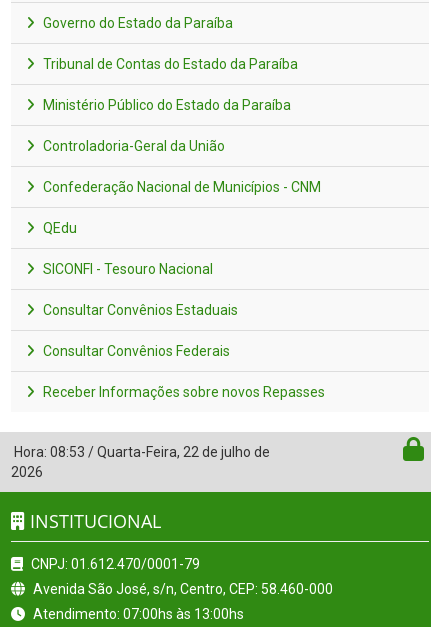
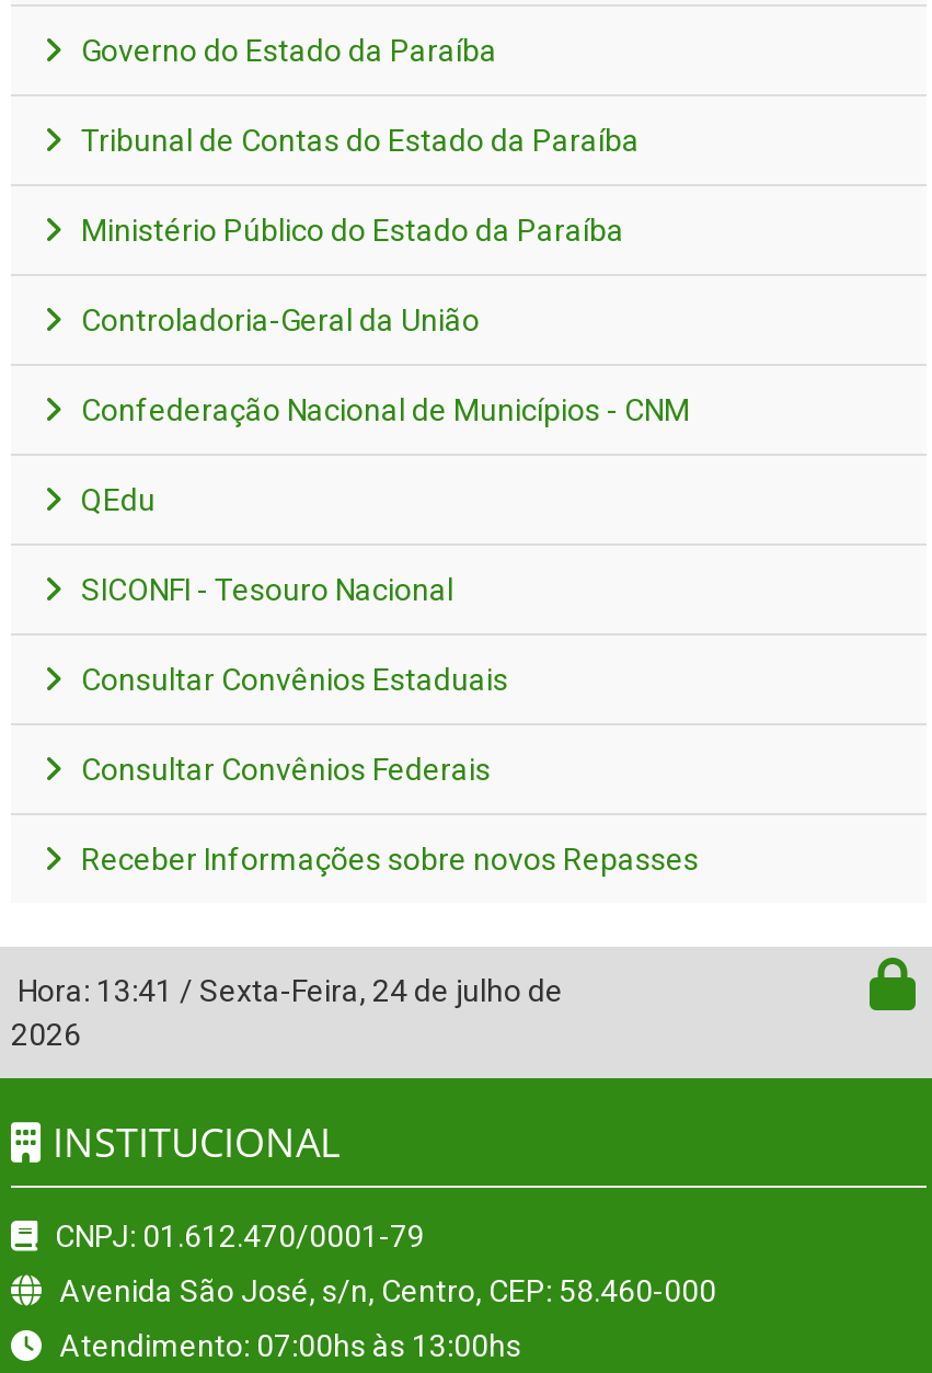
- Hora: 08:53 / Quarta-Feira, 22 de julho de
+ Hora: 13:41 / Sexta-Feira, 24 de julho de
